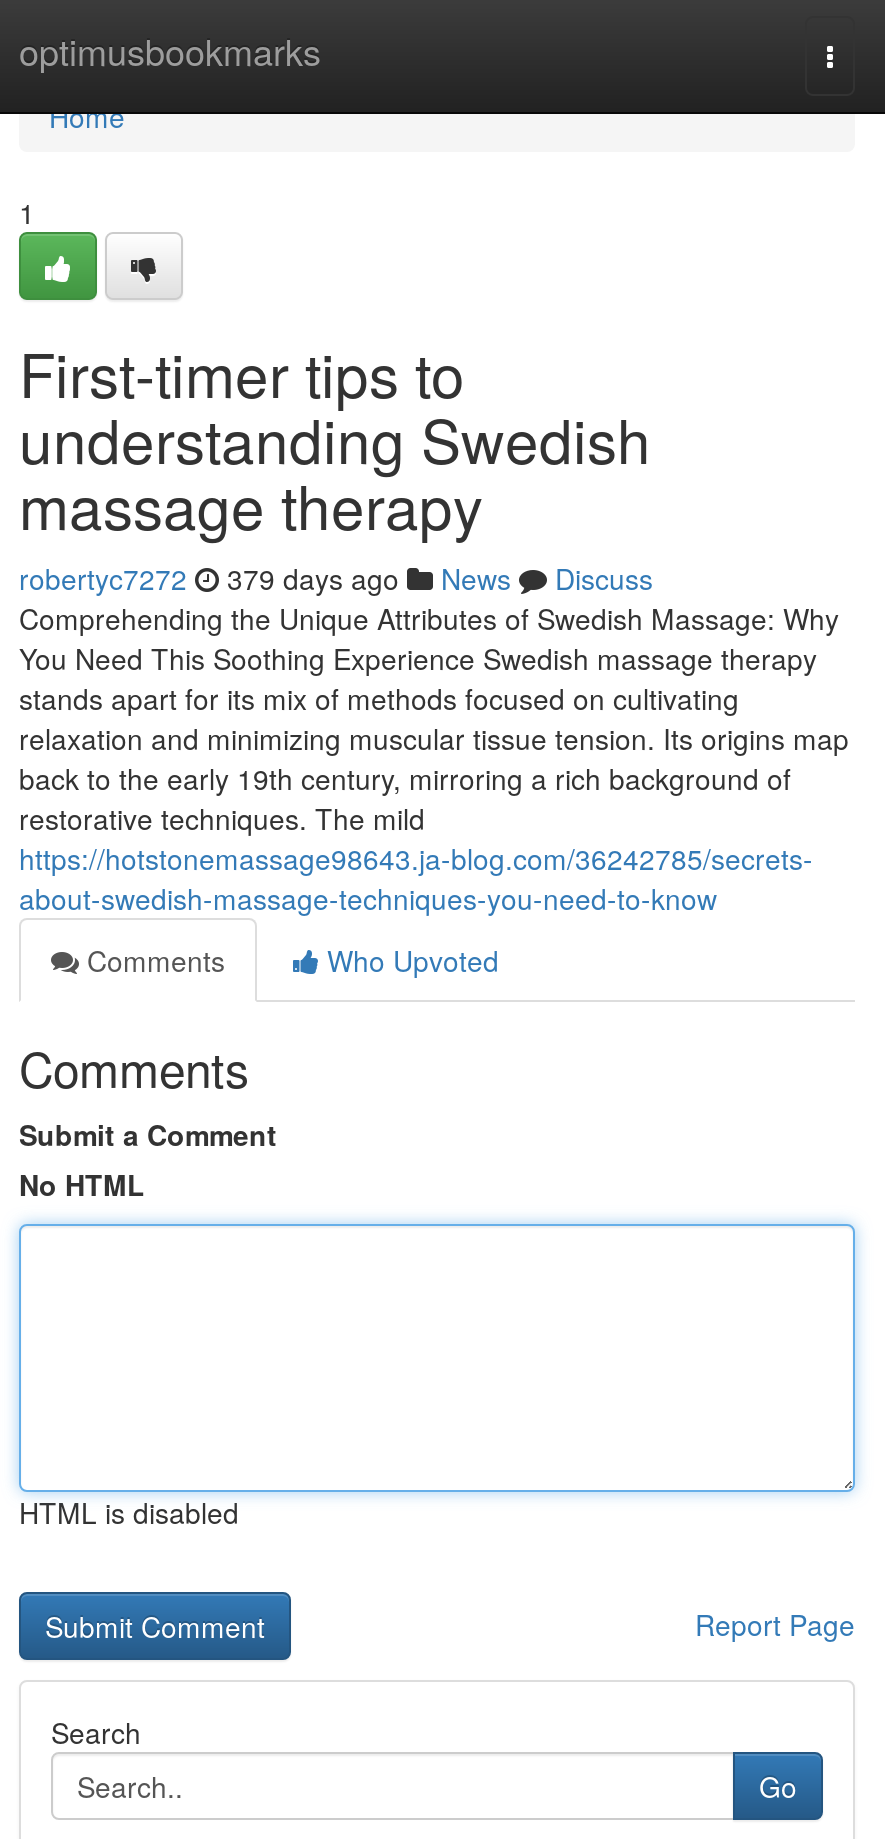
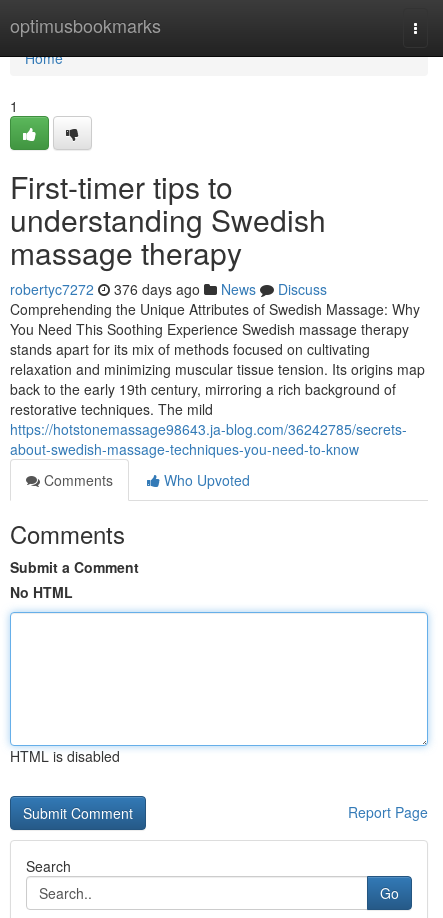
- robertyc7272 379 days ago News Discuss
+ robertyc7272 376 days ago News Discuss
